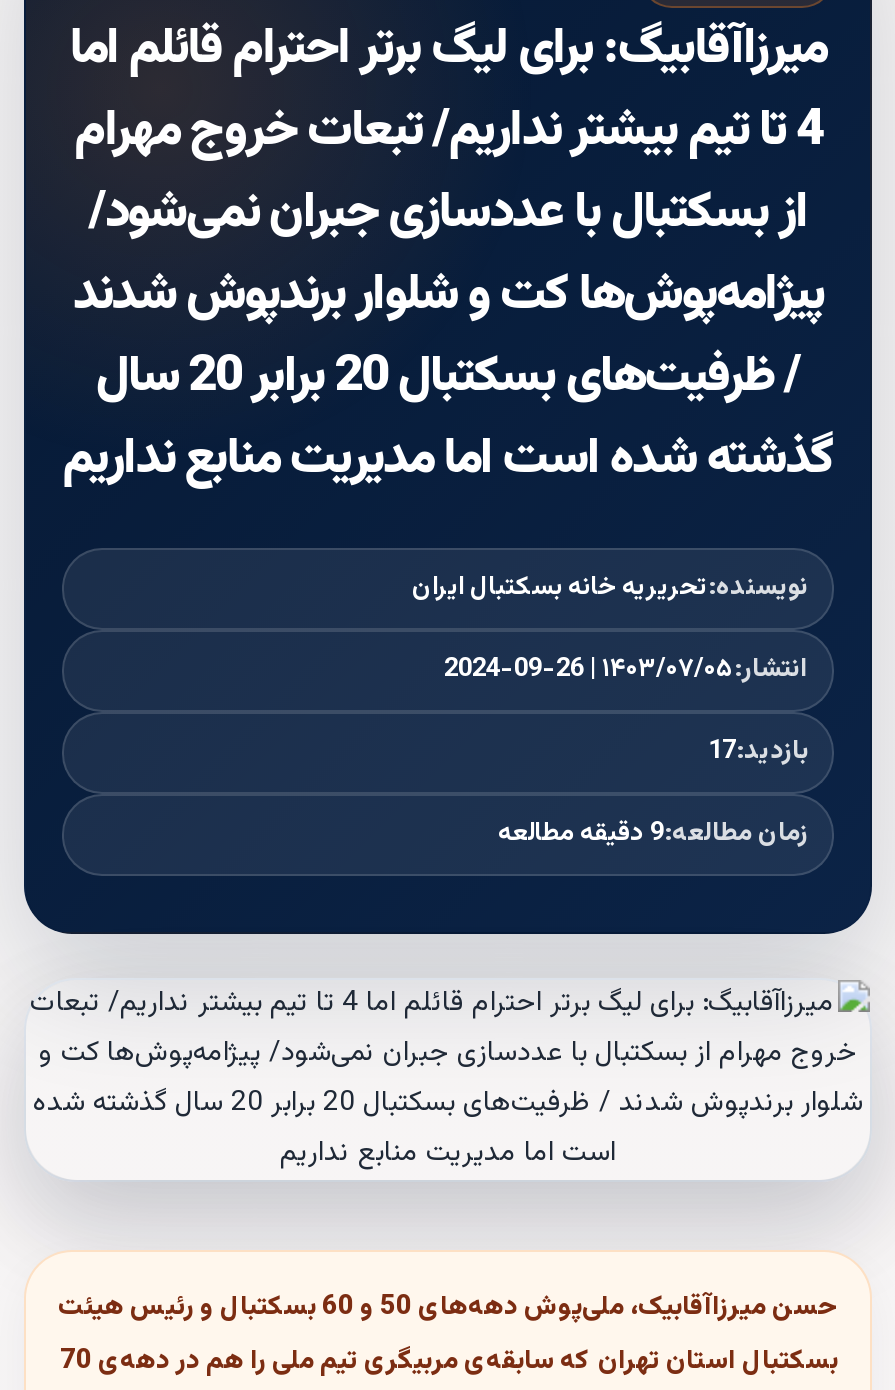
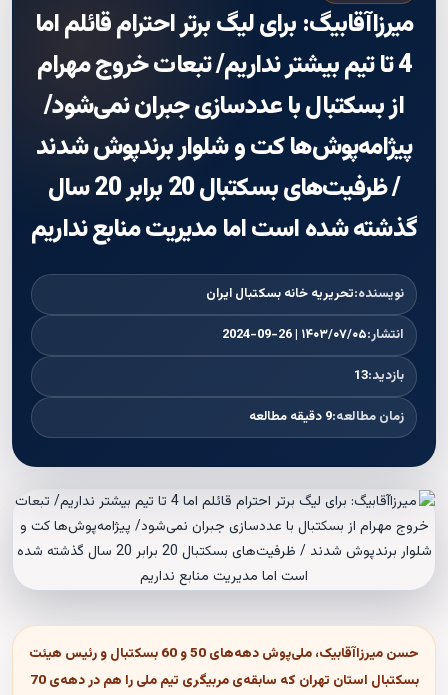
- بازدید:17
+ بازدید:13
